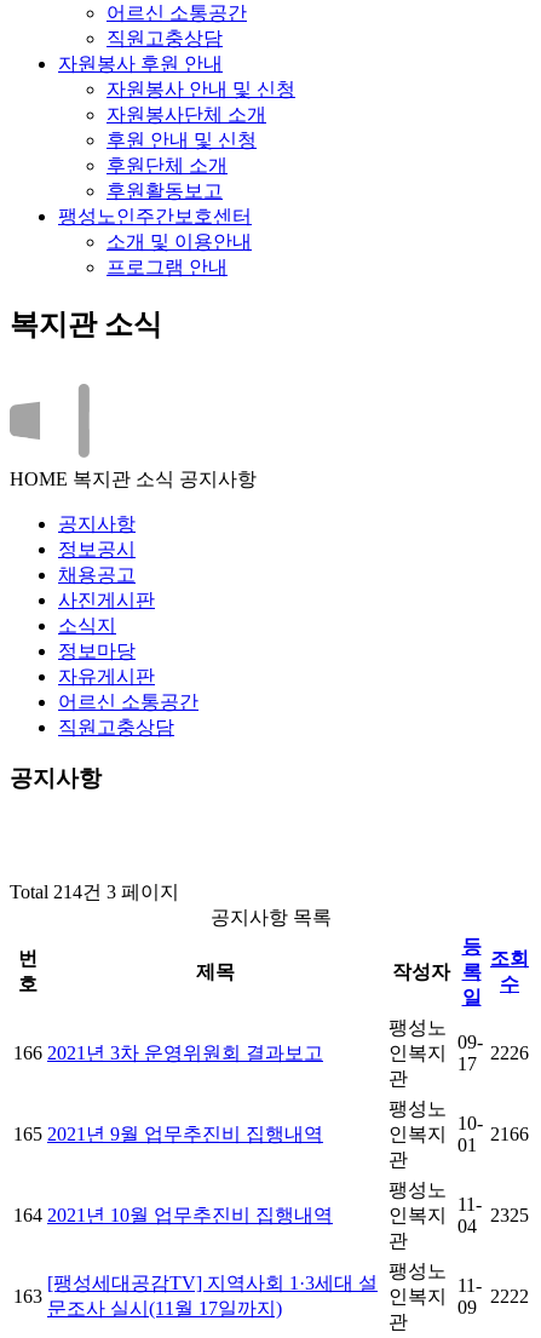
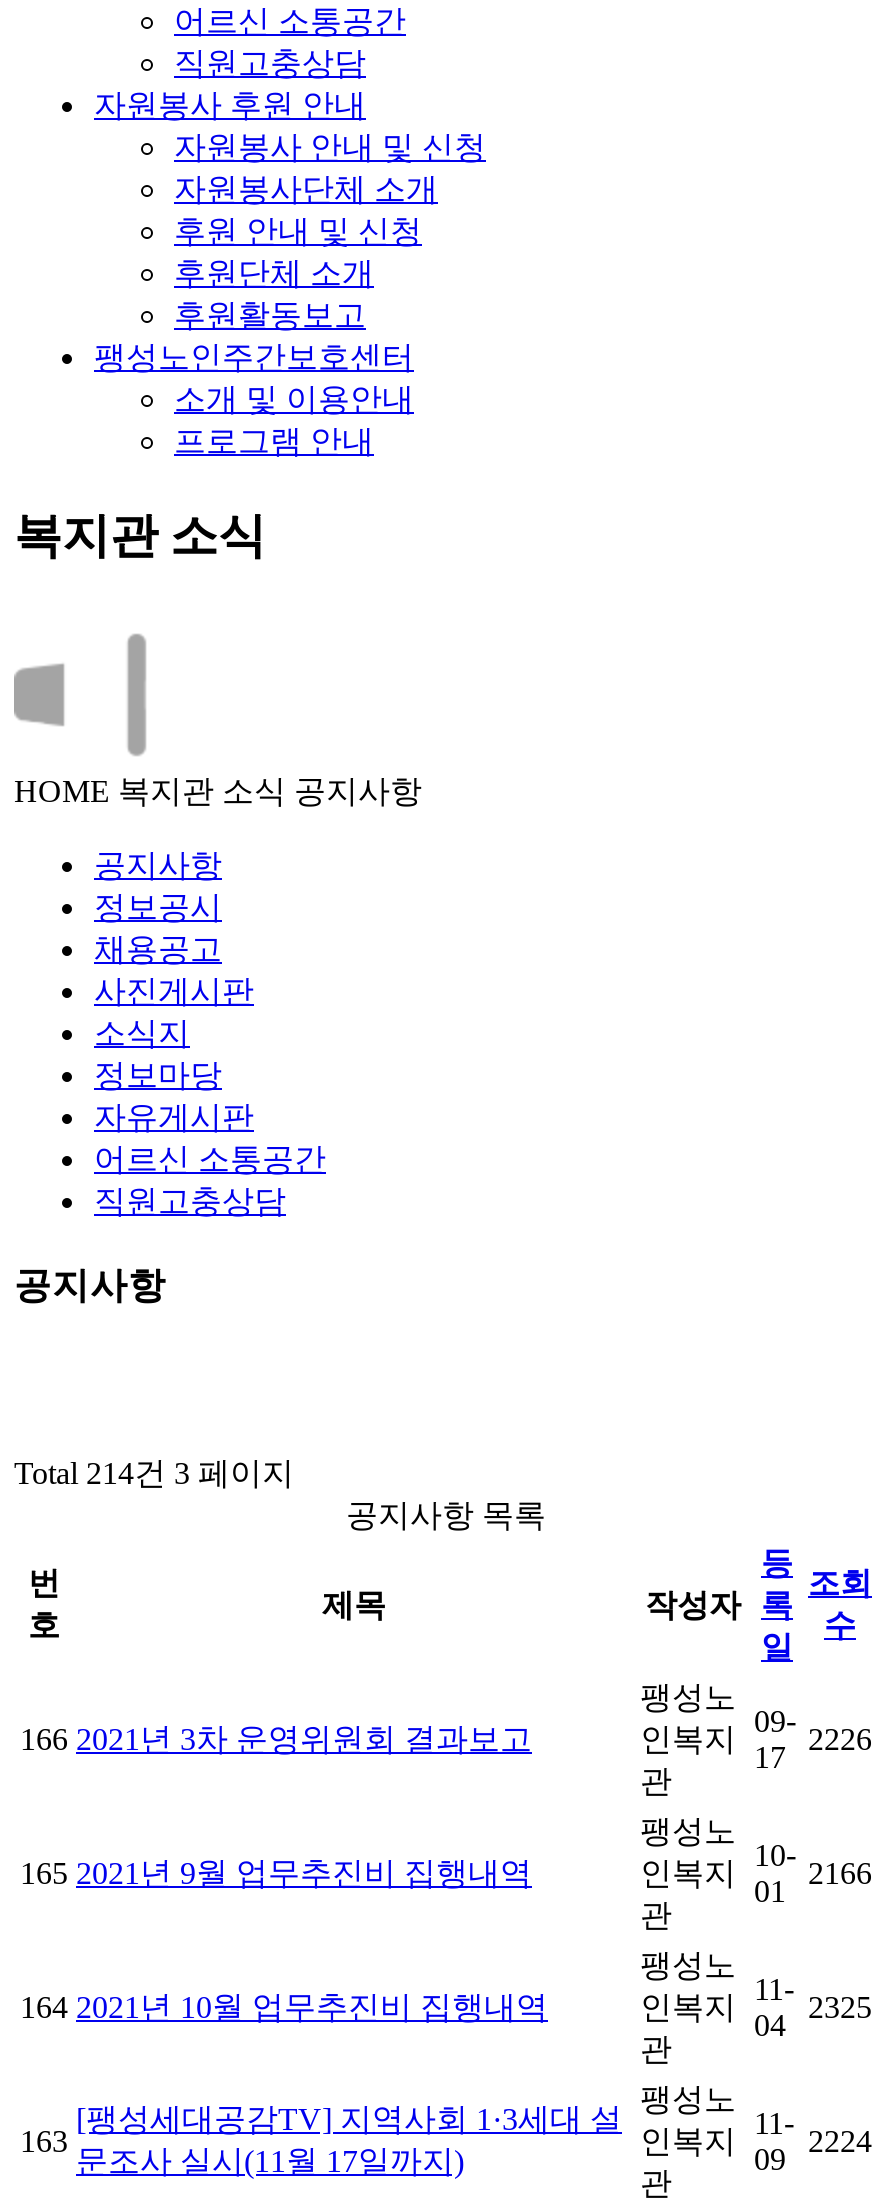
- 2222
+ 2224
